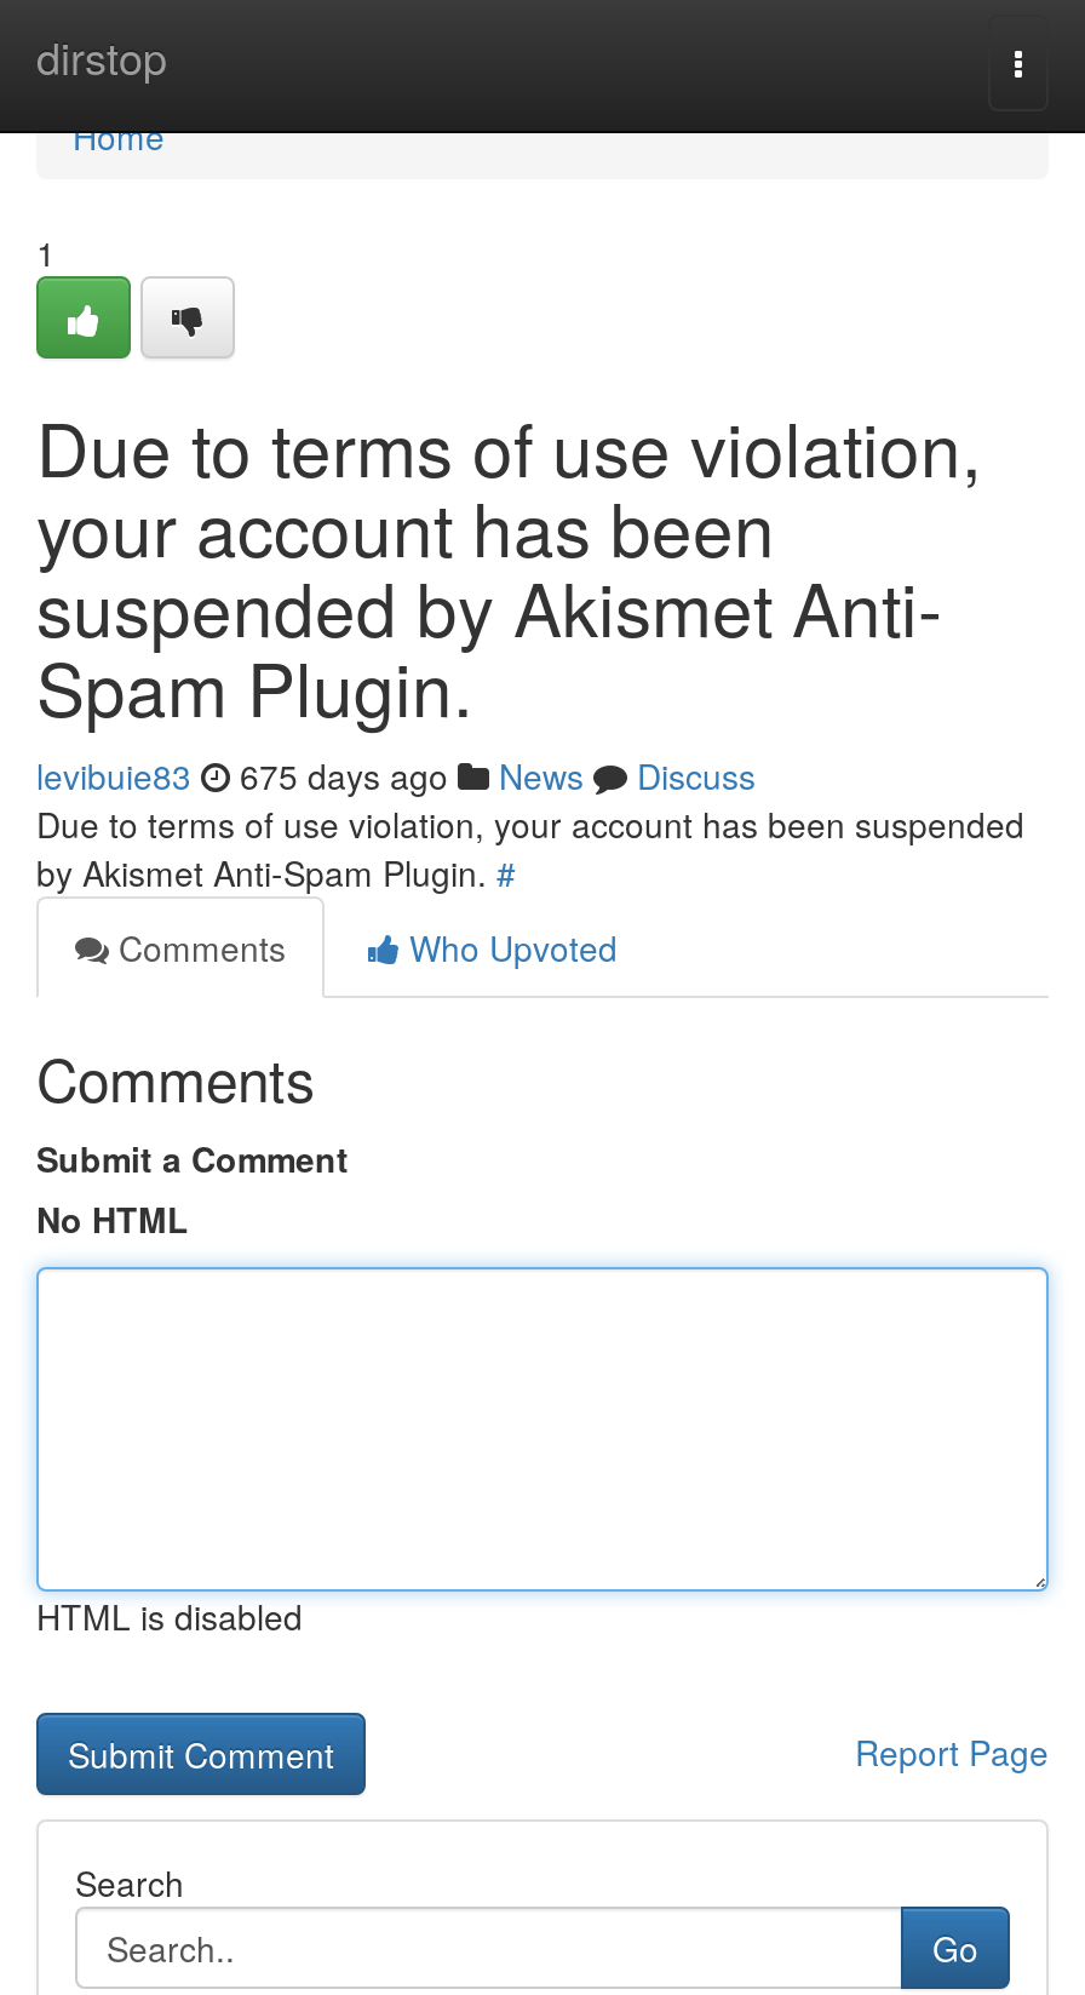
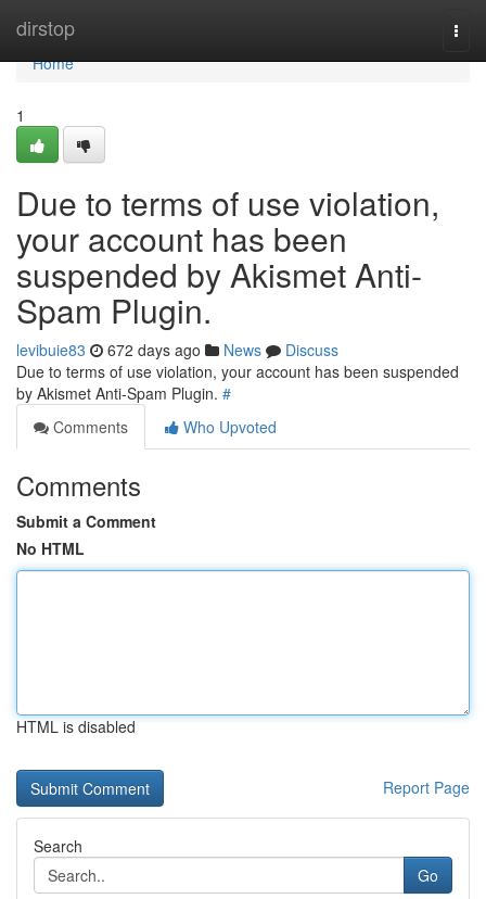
- levibuie83 675 days ago News Discuss
+ levibuie83 672 days ago News Discuss
